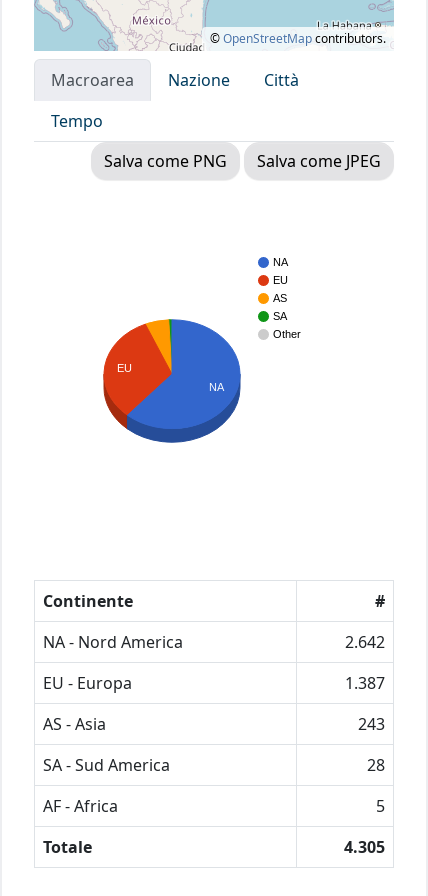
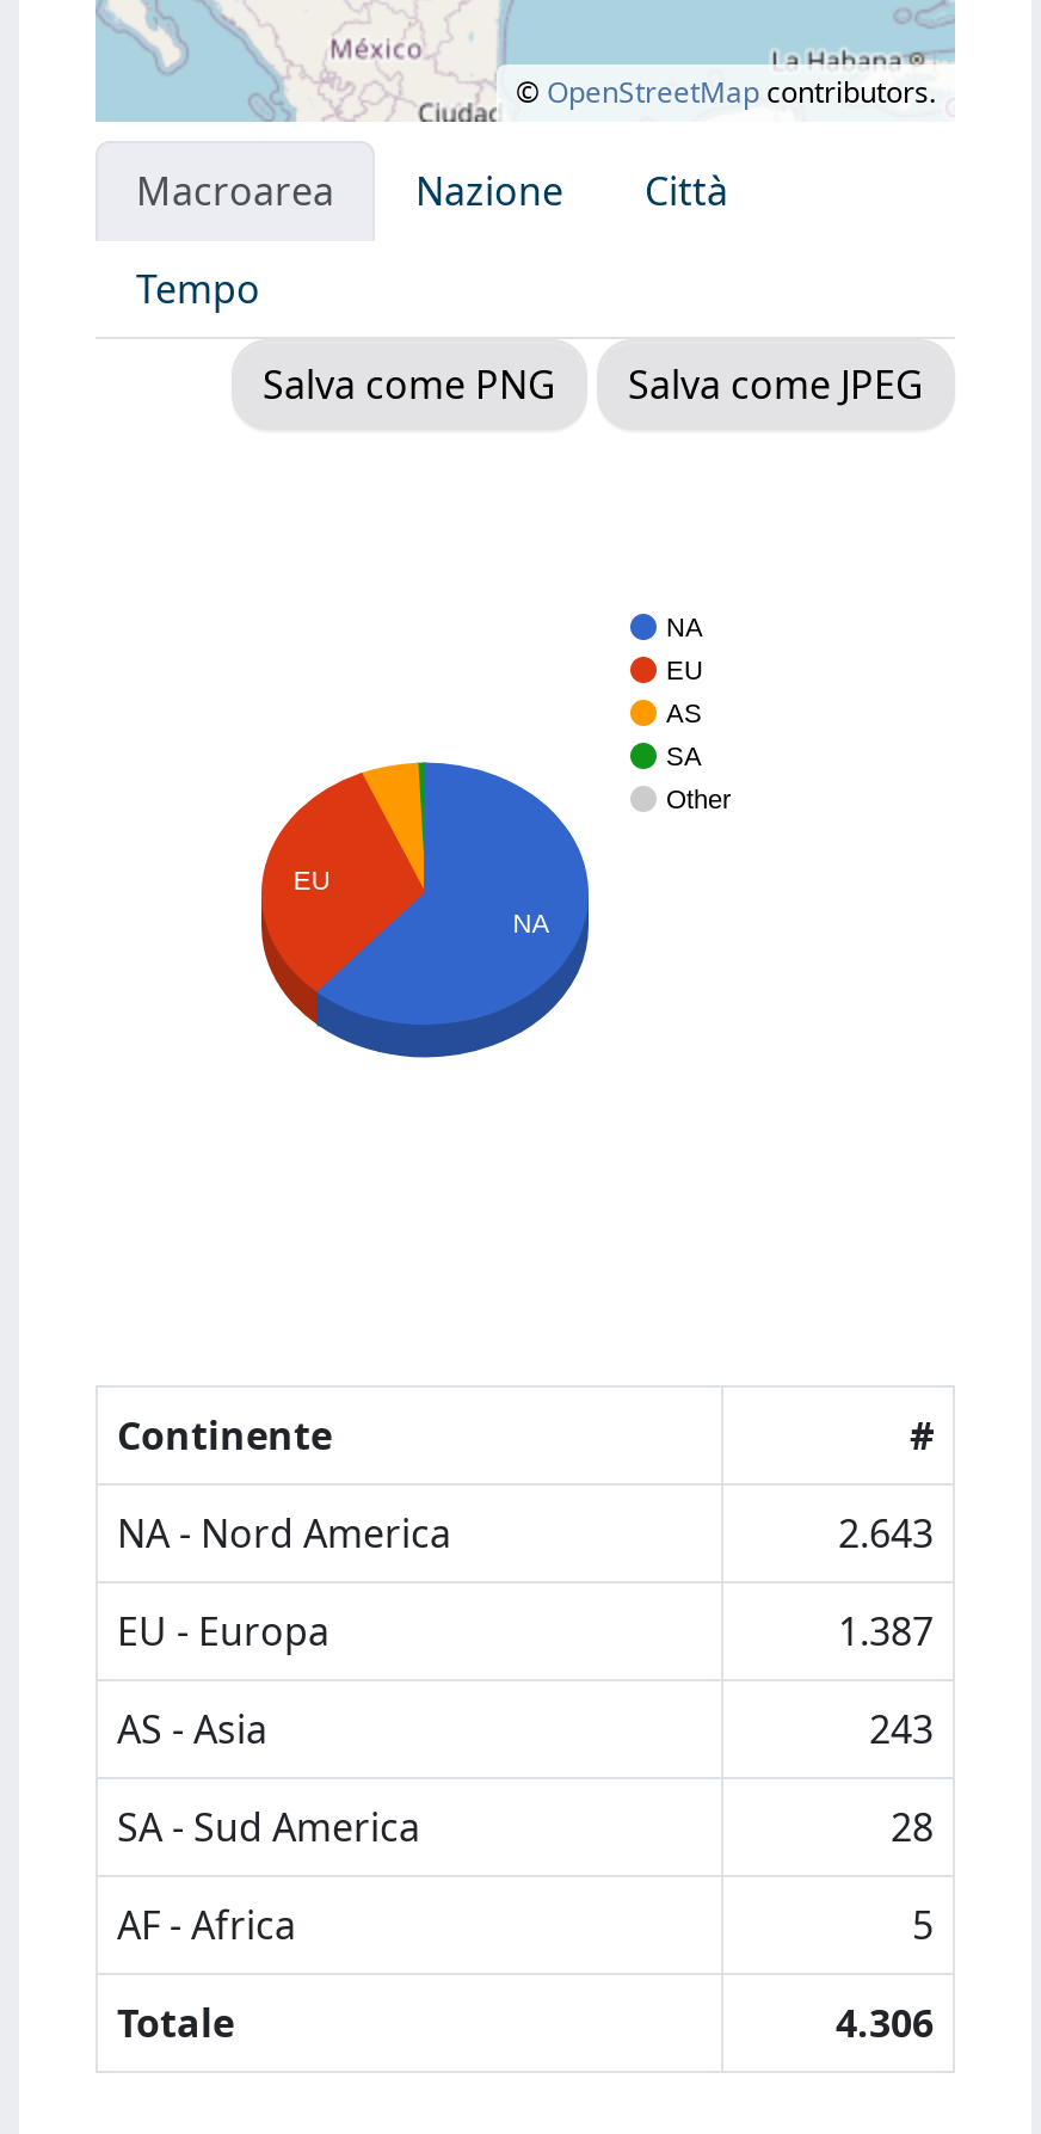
- 2.642
+ 2.643

- 4.305
+ 4.306
